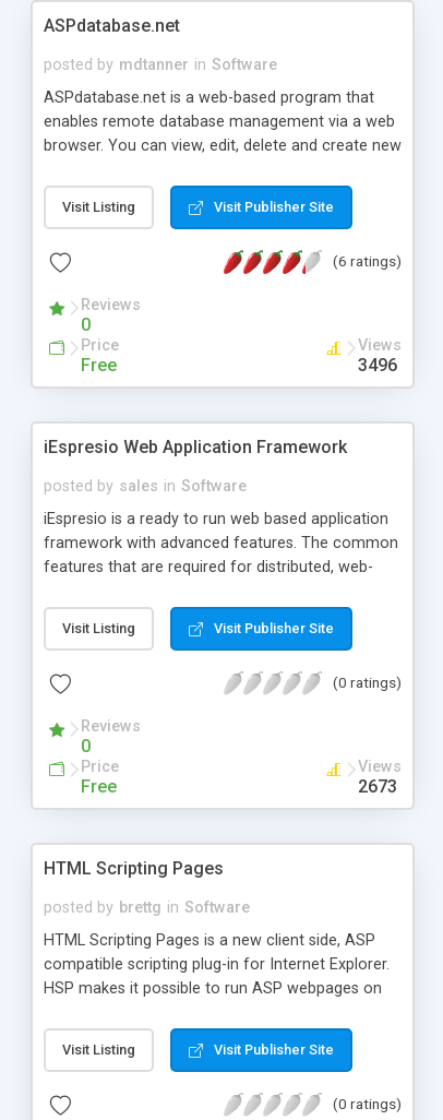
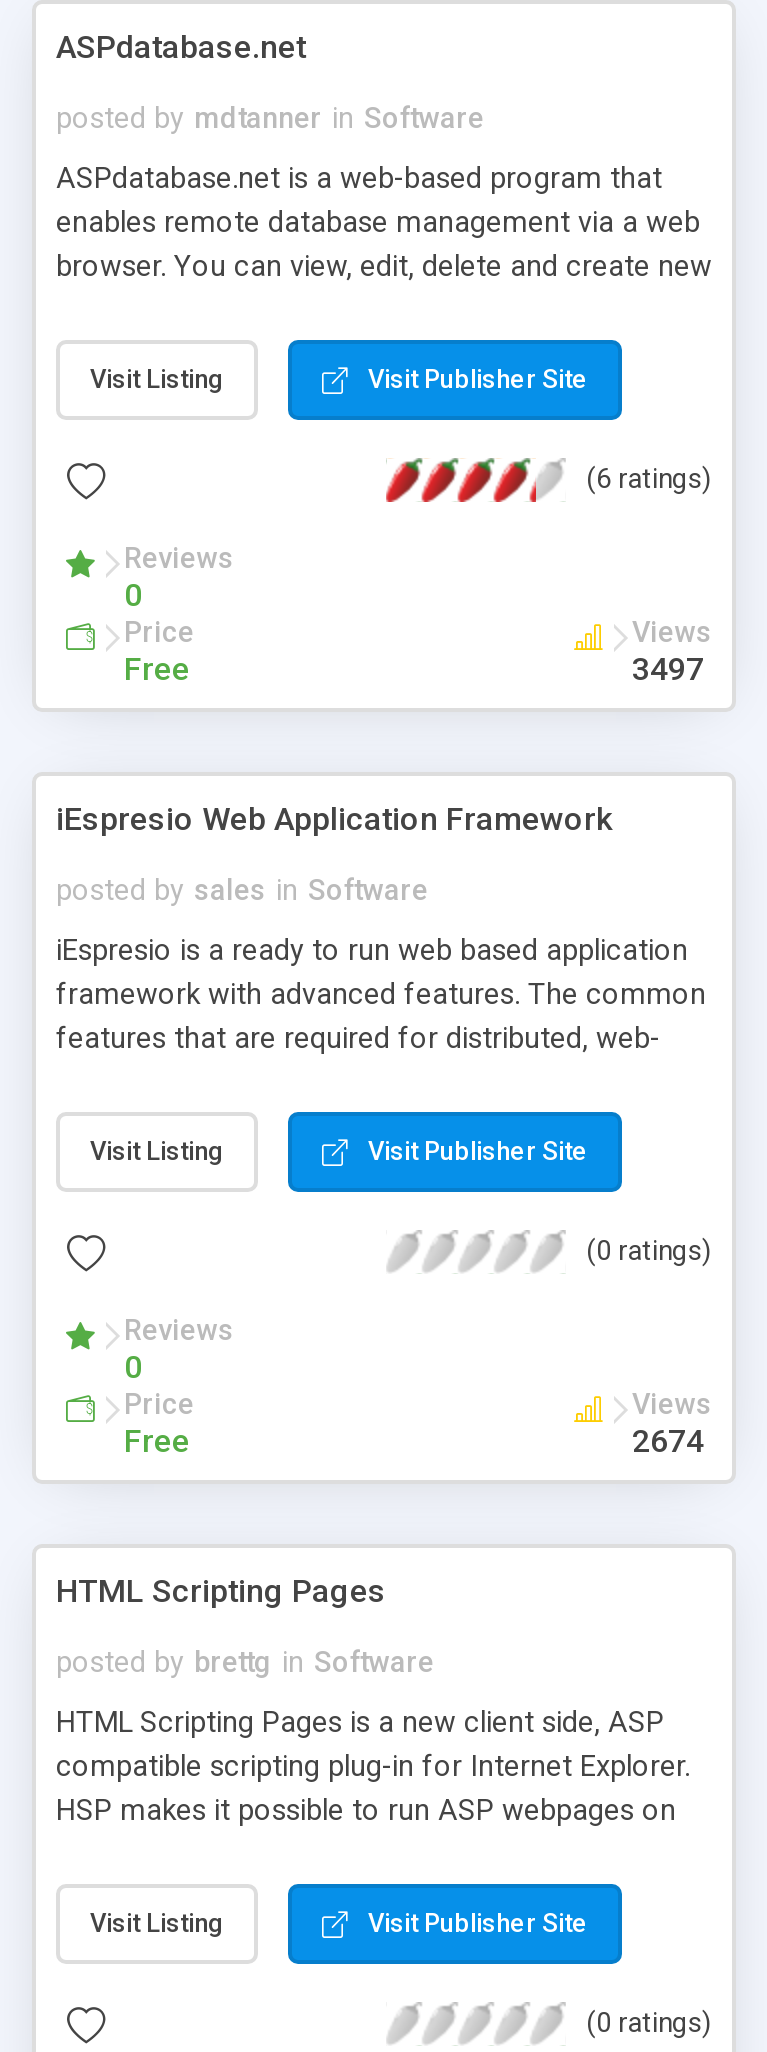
- 3496
+ 3497

- 2673
+ 2674
